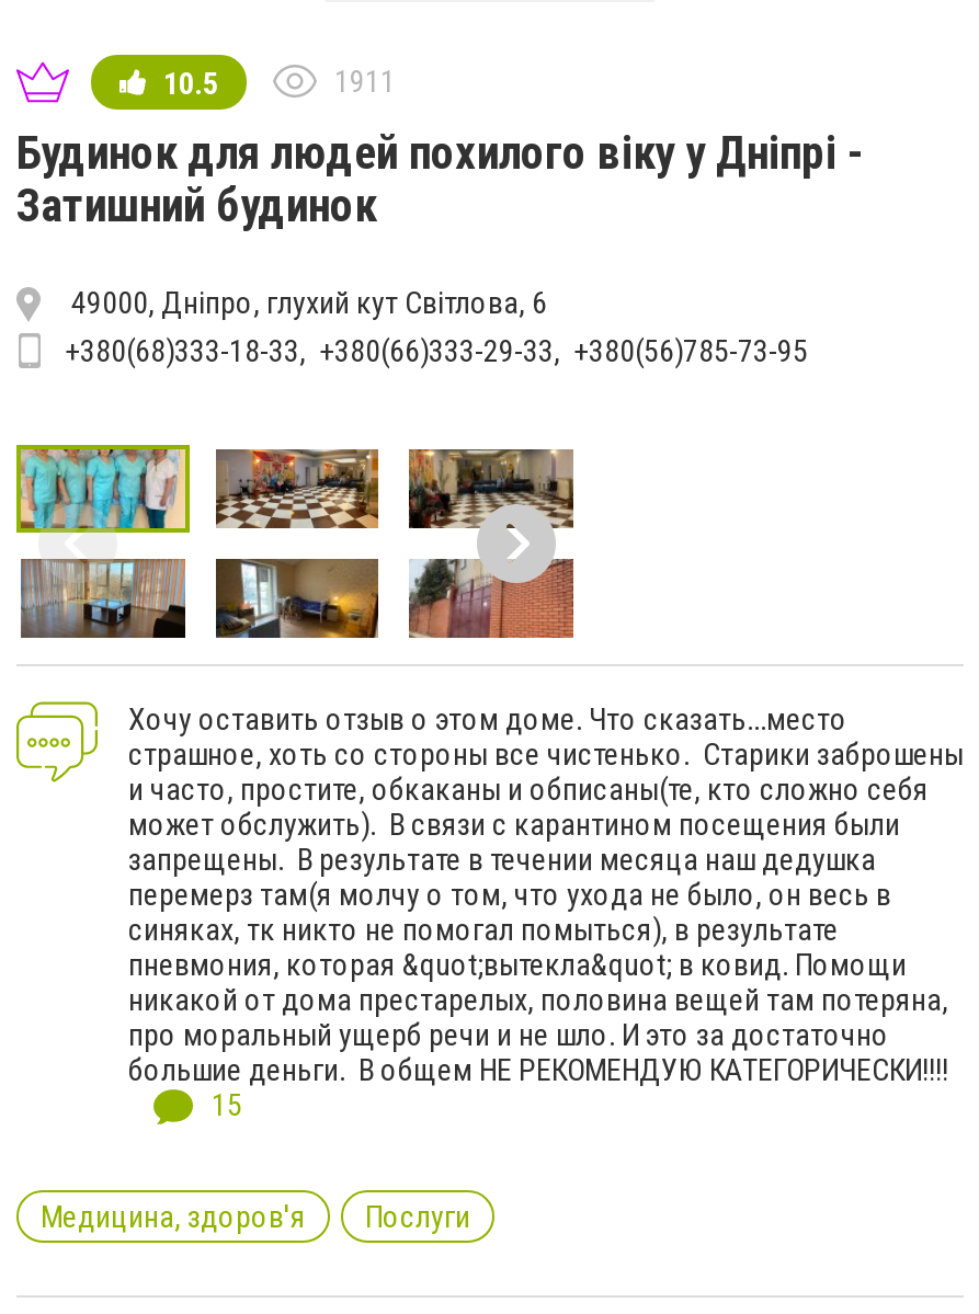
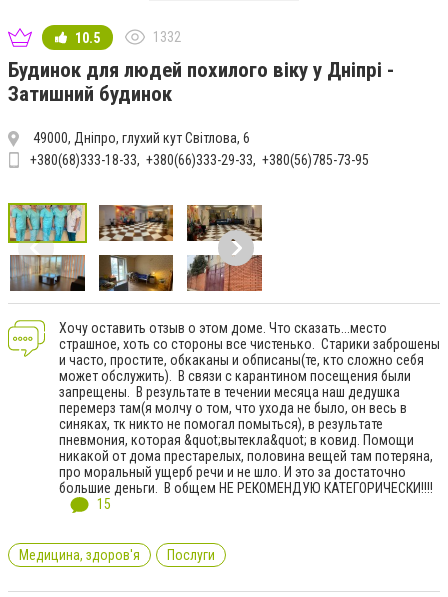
- 1911
+ 1332
